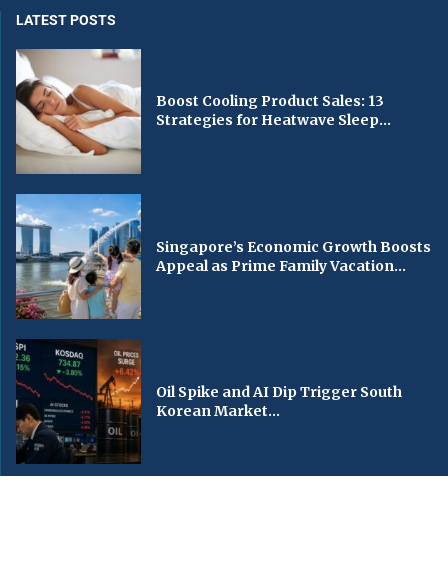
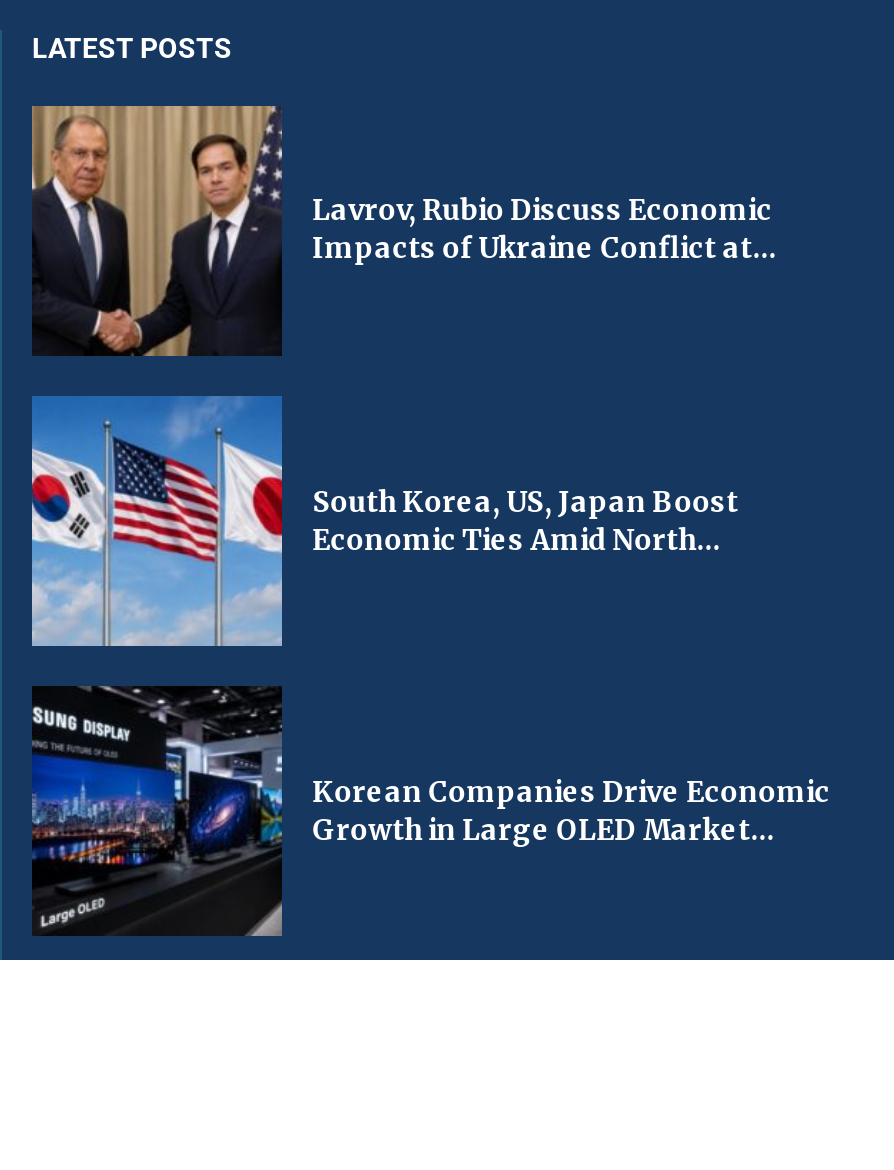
- [image]
- Boost Cooling Product Sales: 13
- Strategies for Heatwave Sleep...
+ [image]
+ Lavrov, Rubio Discuss Economic
+ Impacts of Ukraine Conflict at...

- [image]
- Singapore’s Economic Growth Boosts
- Appeal as Prime Family Vacation...
+ [image]
+ South Korea, US, Japan Boost
+ Economic Ties Amid North...

- [image]
- Oil Spike and AI Dip Trigger South
- Korean Market...
+ [image]
+ Korean Companies Drive Economic
+ Growth in Large OLED Market...
